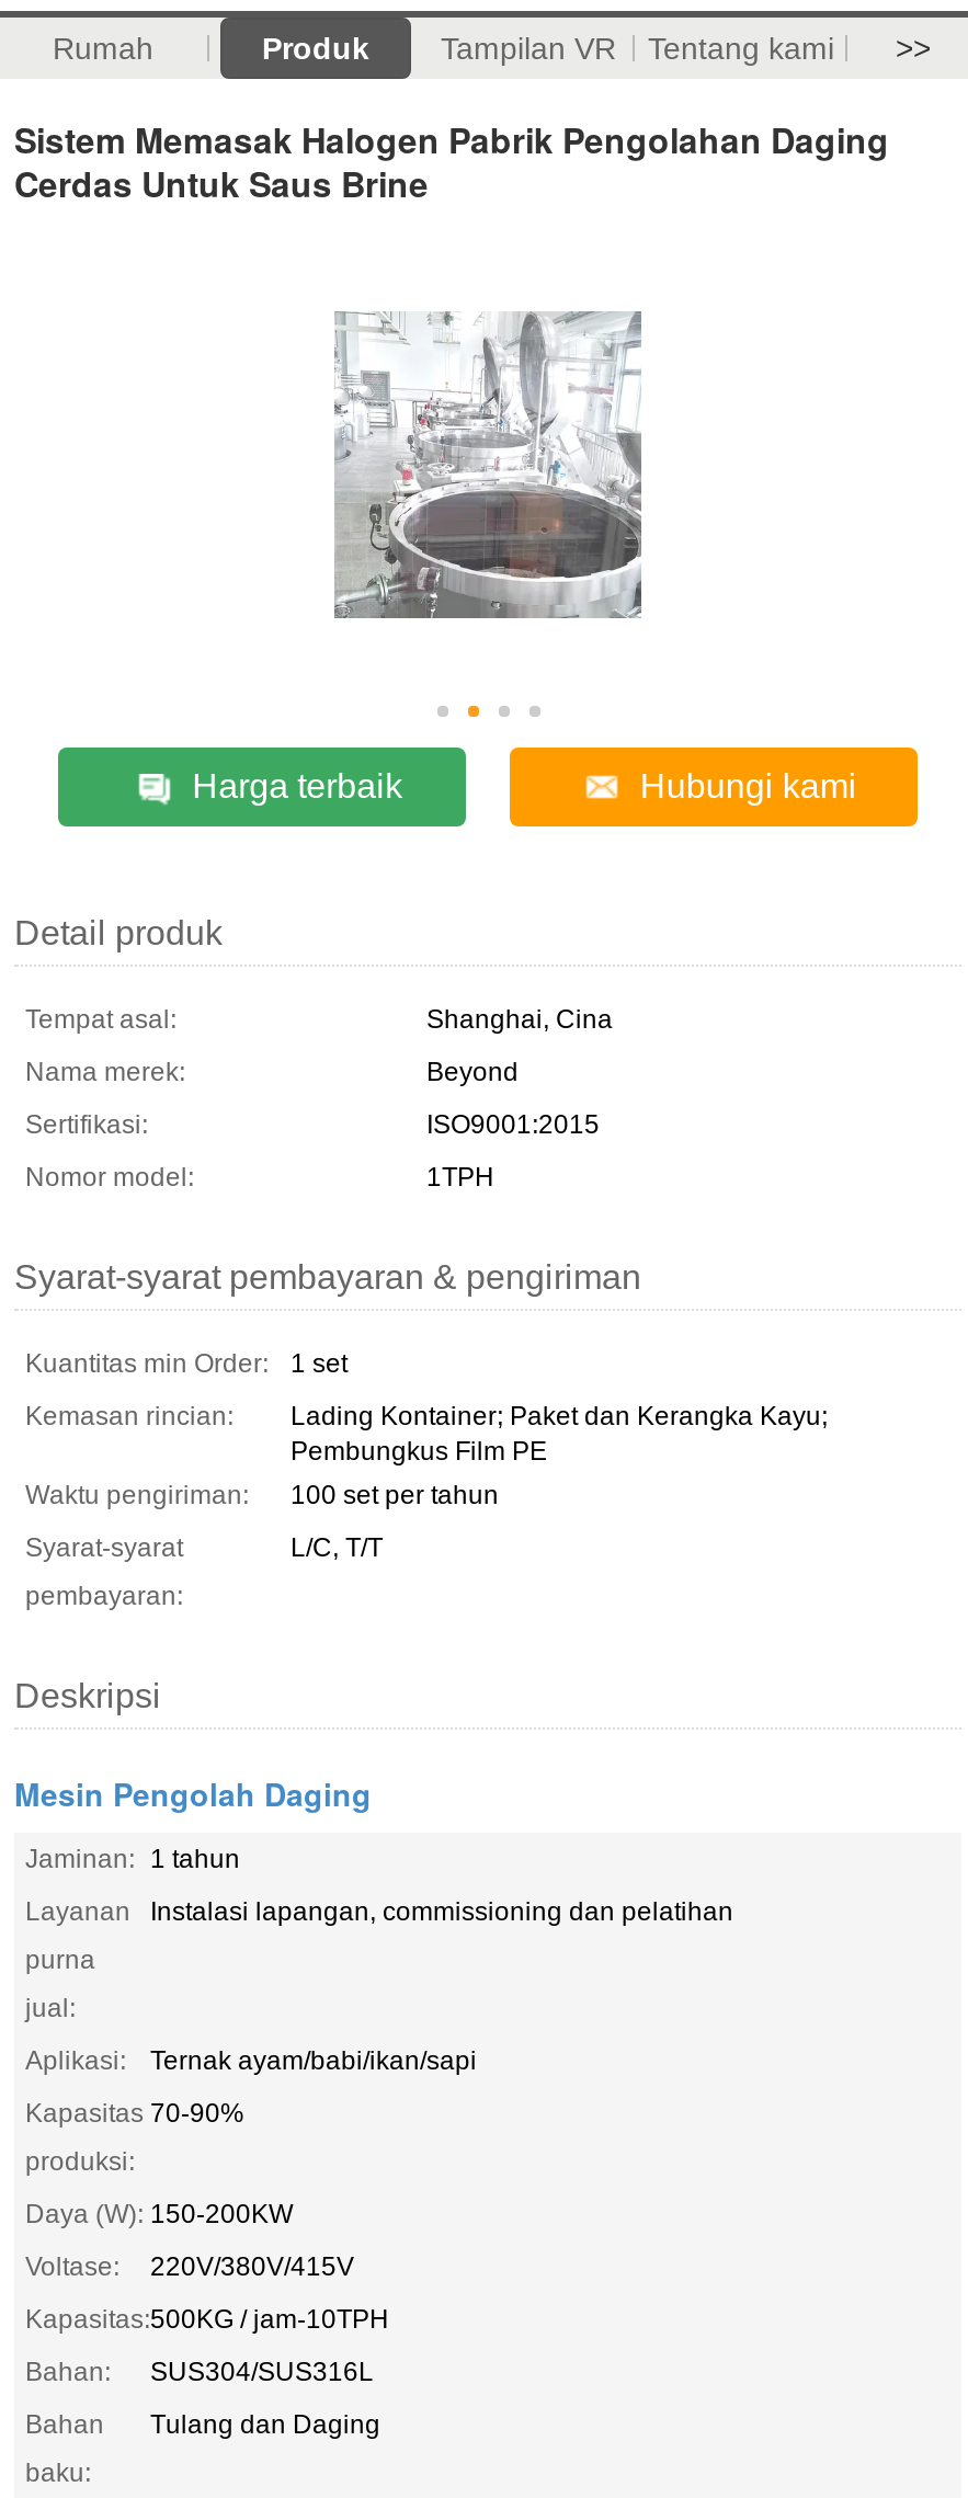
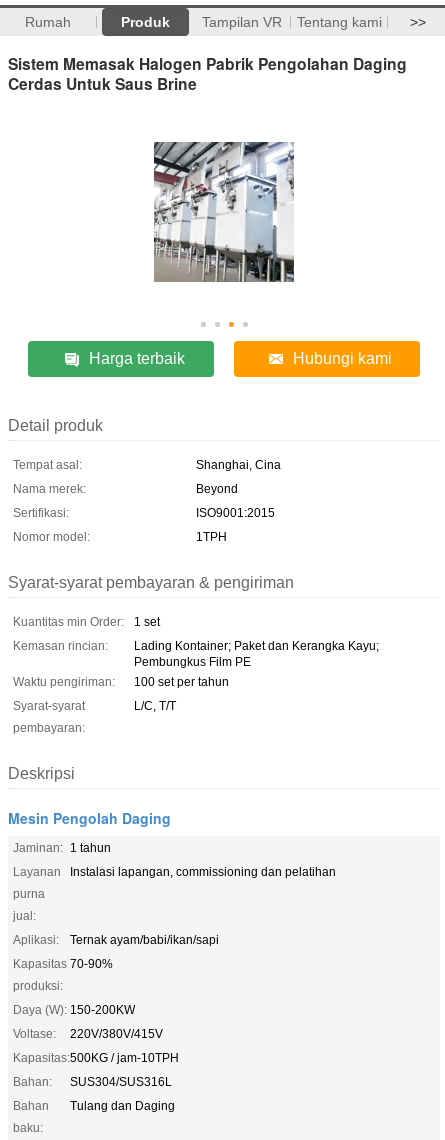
- [image]
+ [image]
